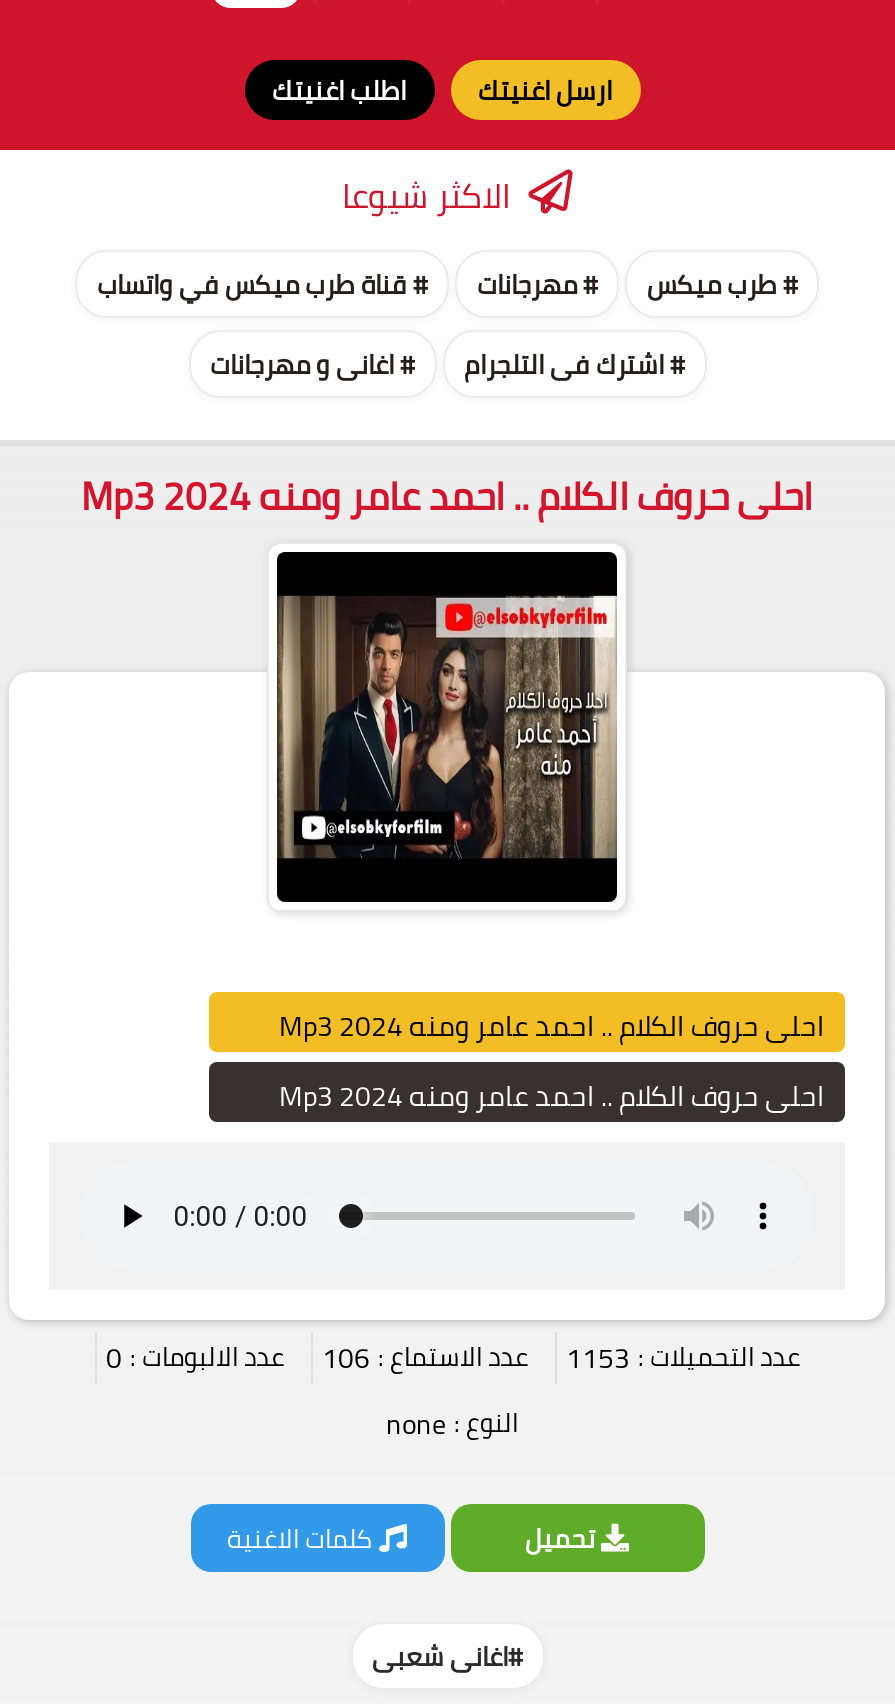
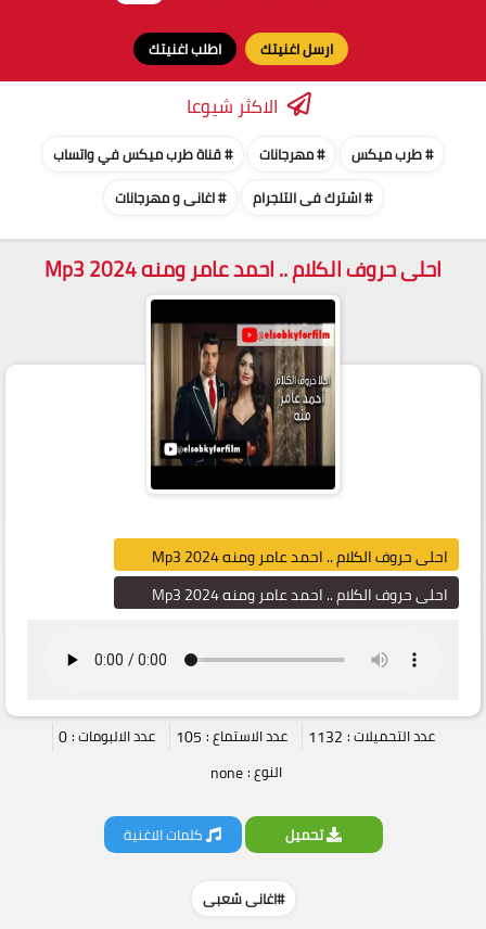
- عدد الاستماع : 106
+ عدد الاستماع : 105

- عدد التحميلات : 1153
+ عدد التحميلات : 1132
